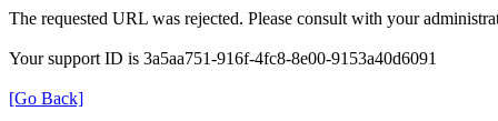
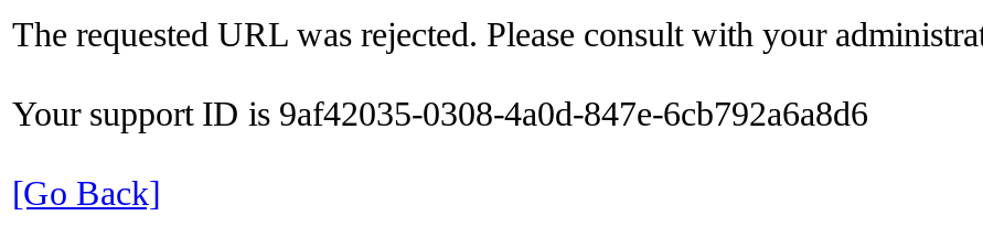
- Your support ID is 3a5aa751-916f-4fc8-8e00-9153a40d6091
+ Your support ID is 9af42035-0308-4a0d-847e-6cb792a6a8d6
